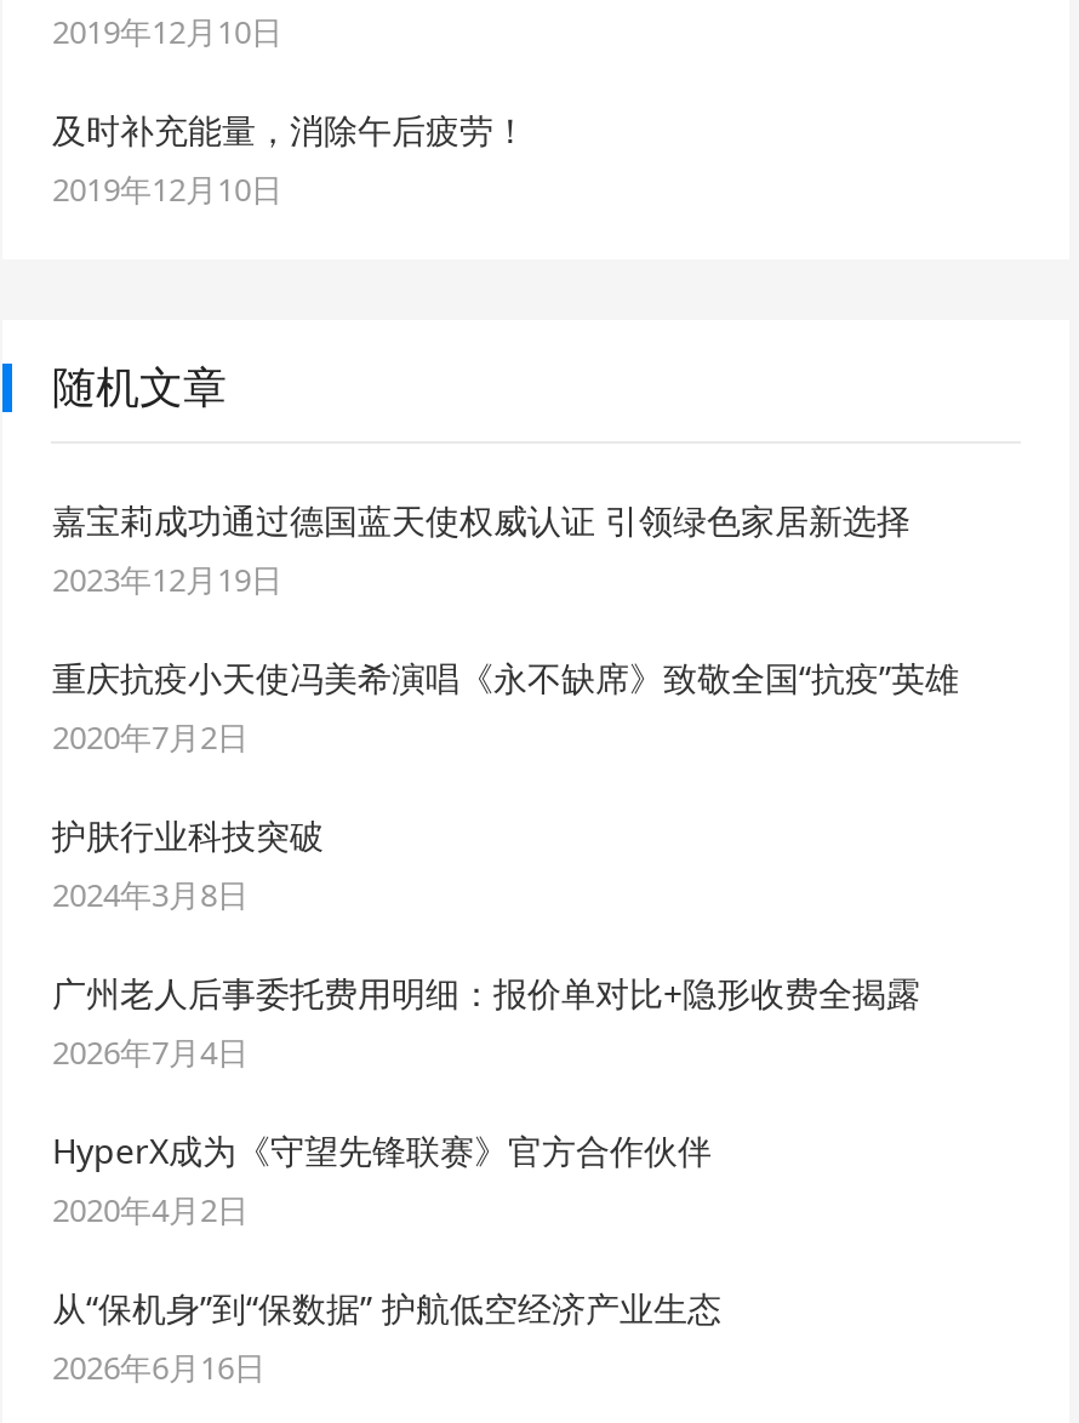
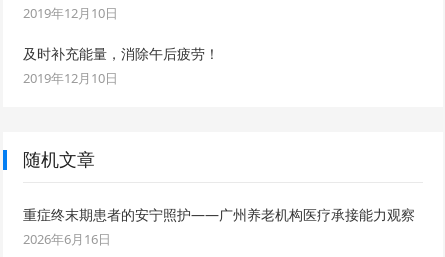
- 嘉宝莉成功通过德国蓝天使权威认证 引领绿色家居新选择
- 2023年12月19日
- 重庆抗疫小天使冯美希演唱《永不缺席》致敬全国“抗疫”英雄
- 2020年7月2日
- 护肤行业科技突破
- 2024年3月8日
- 广州老人后事委托费用明细：报价单对比+隐形收费全揭露
- 2026年7月4日
- HyperX成为《守望先锋联赛》官方合作伙伴
- 2020年4月2日
- 从“保机身”到“保数据” 护航低空经济产业生态
+ 重症终末期患者的安宁照护——广州养老机构医疗承接能力观察
